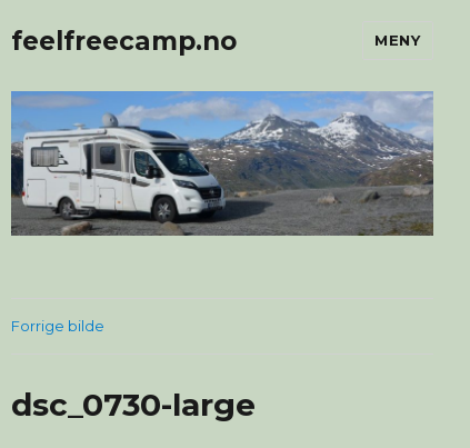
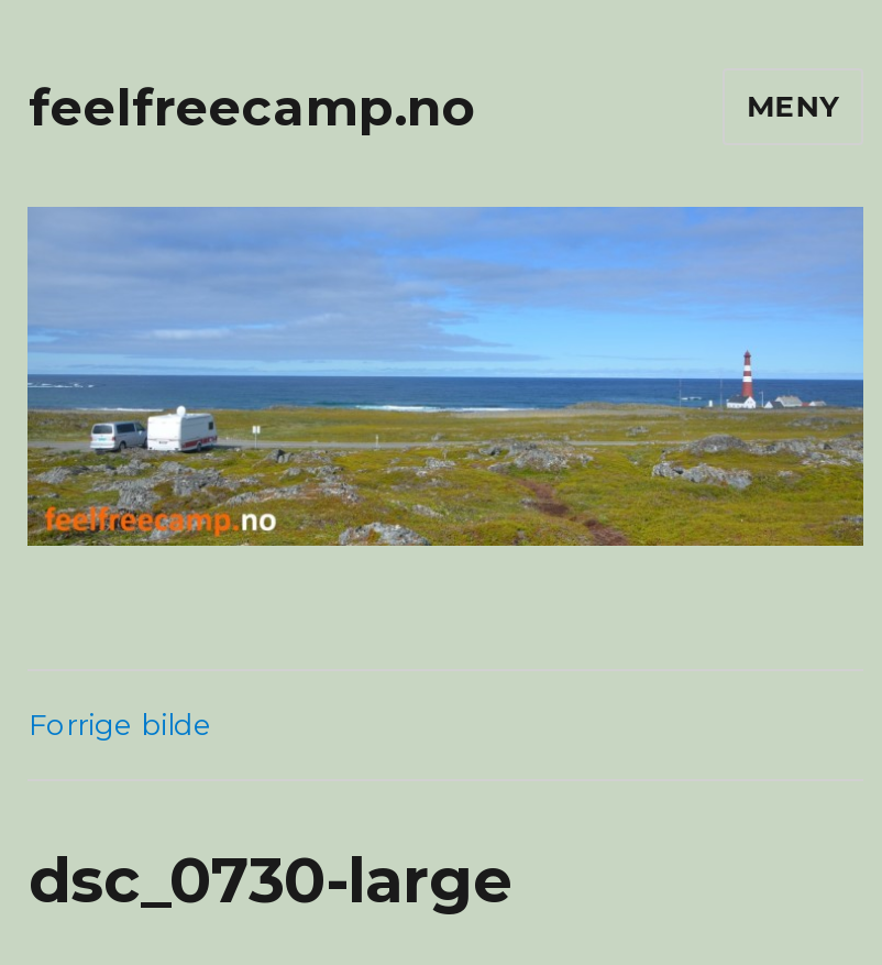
- [image]
+ [image]
